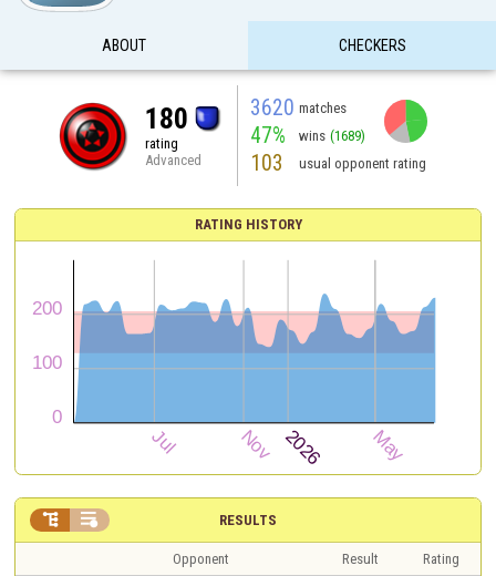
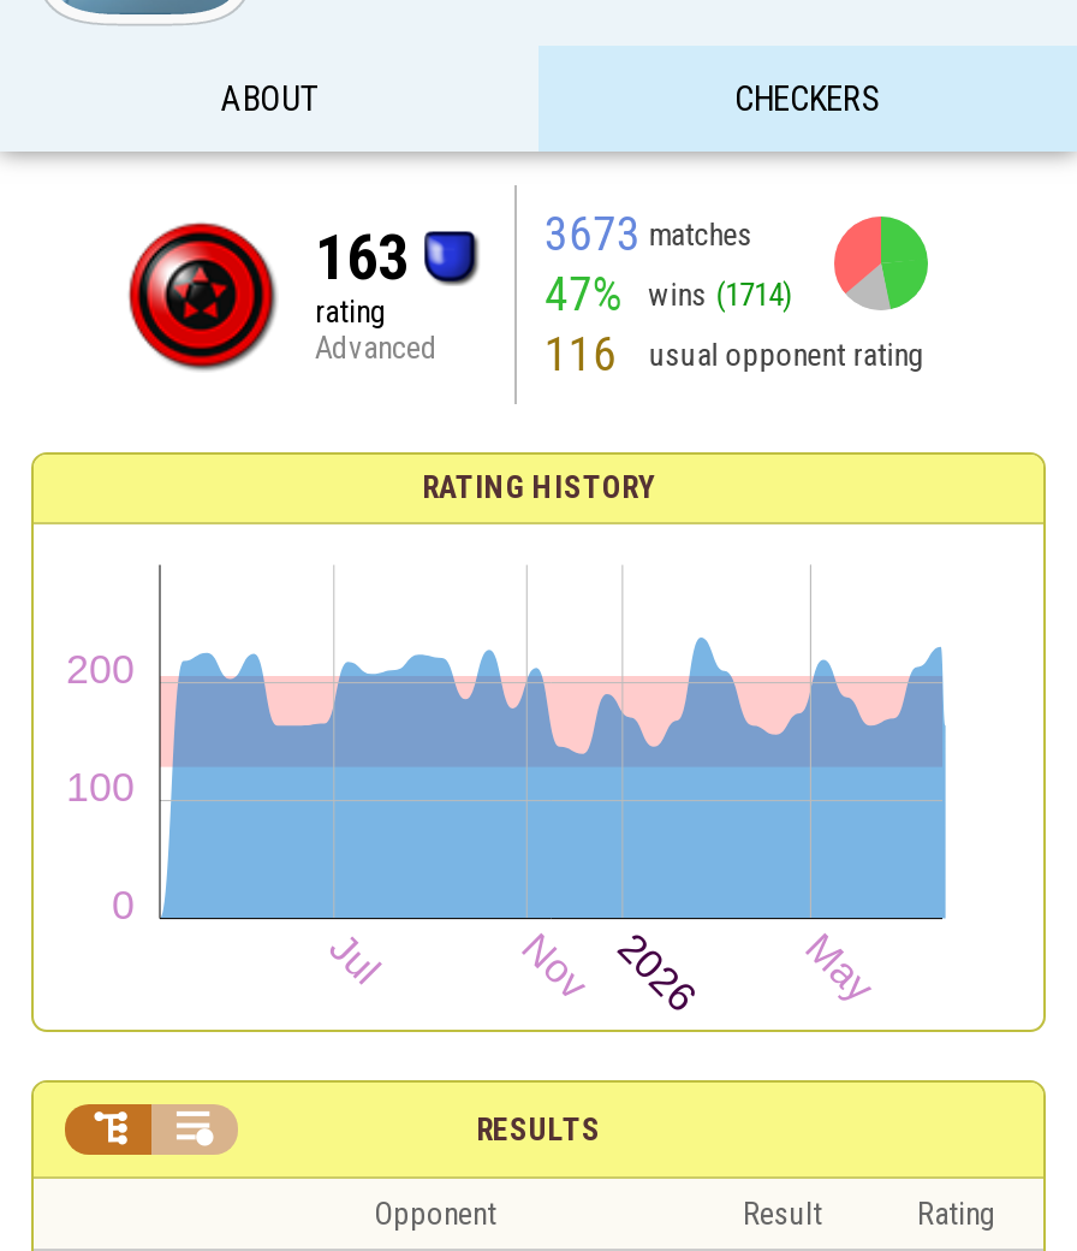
- 3620 matches
+ 3673 matches

- 180
+ 163

- 47% wins (1689)
+ 47% wins (1714)

- 103 usual opponent rating
+ 116 usual opponent rating
